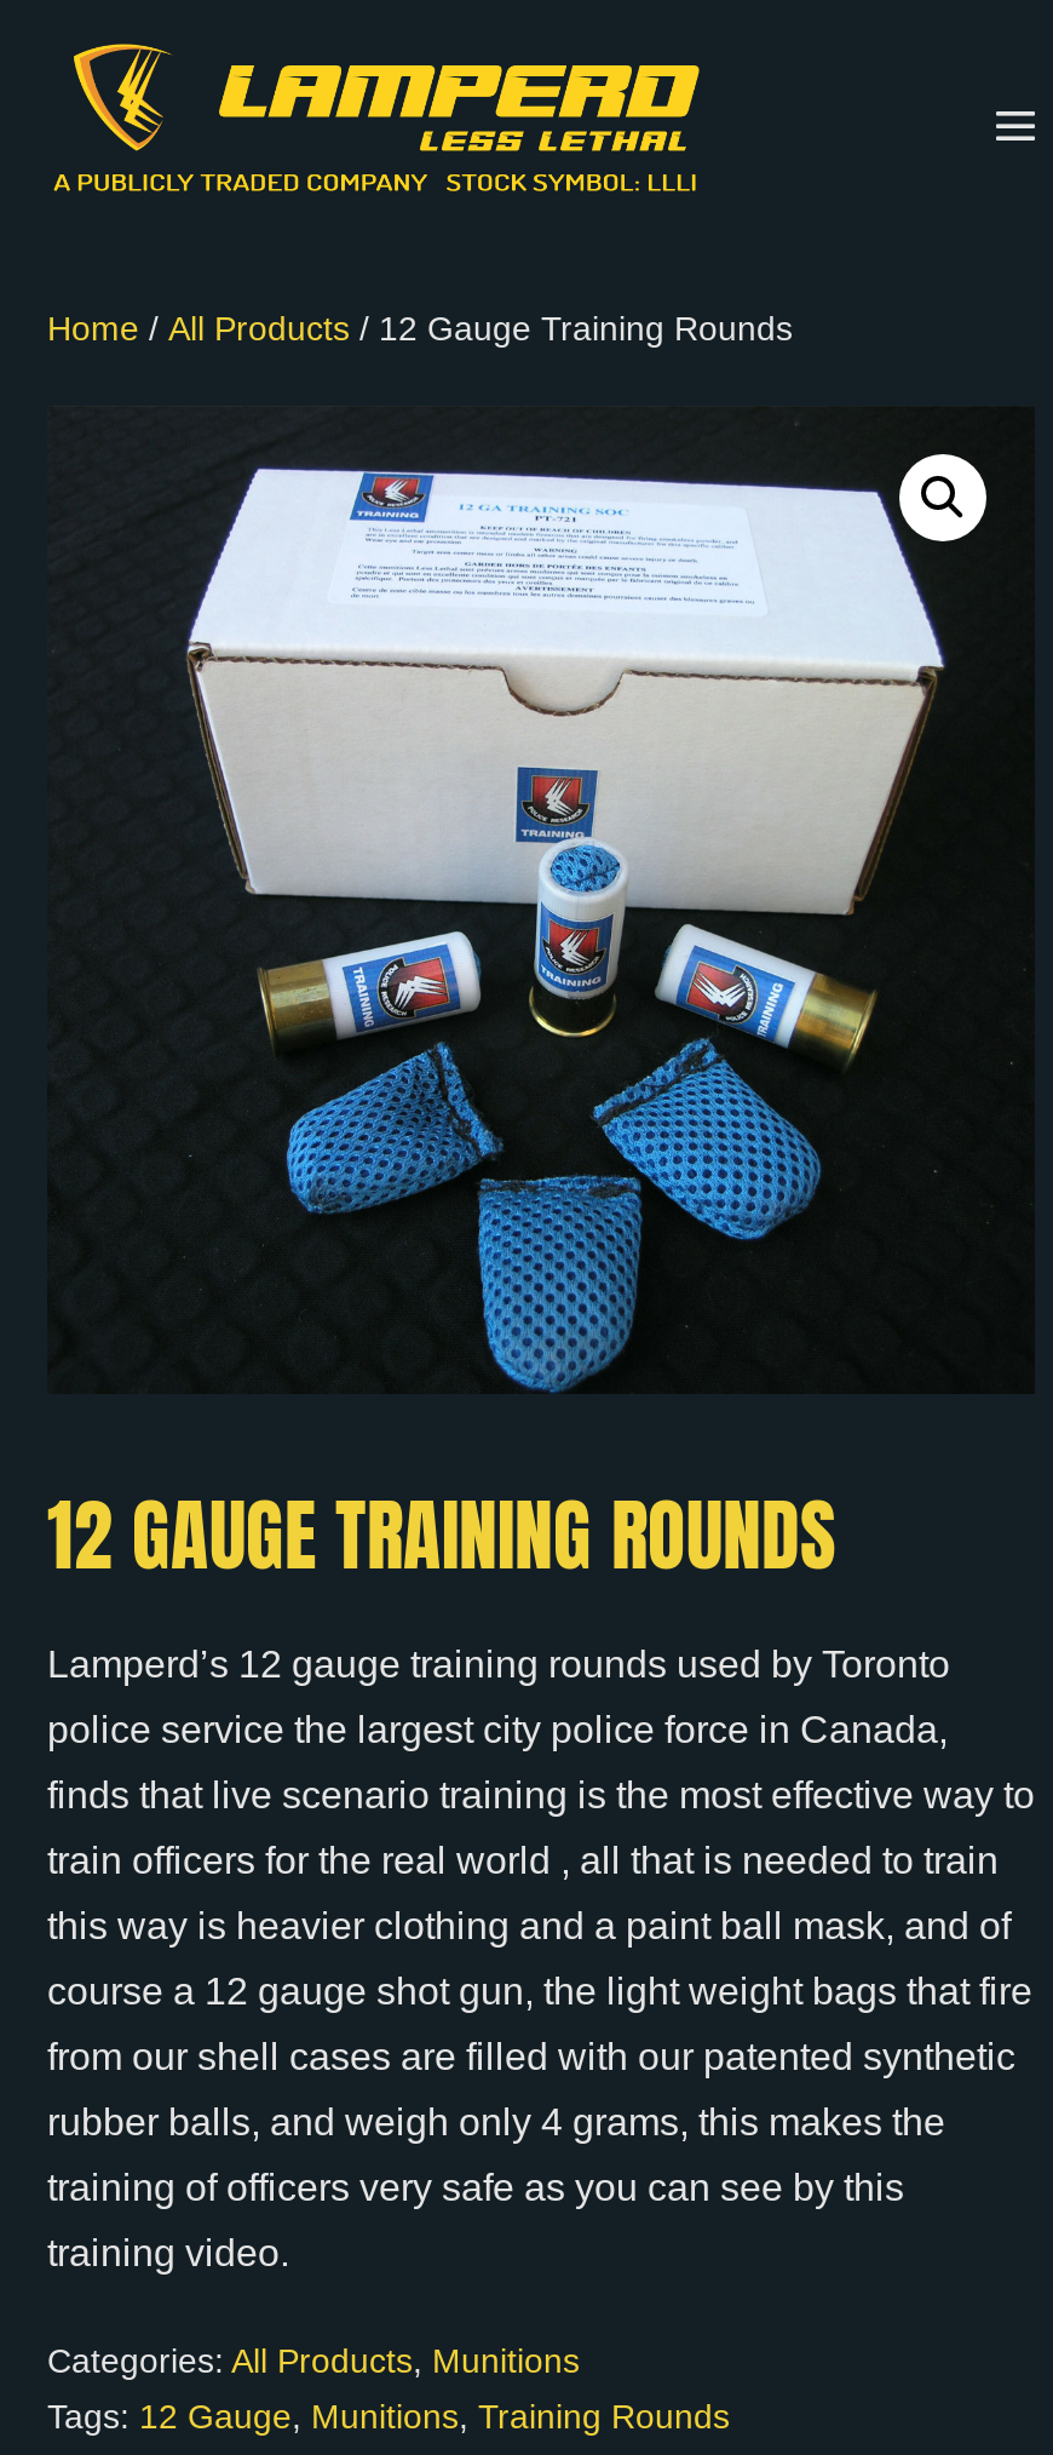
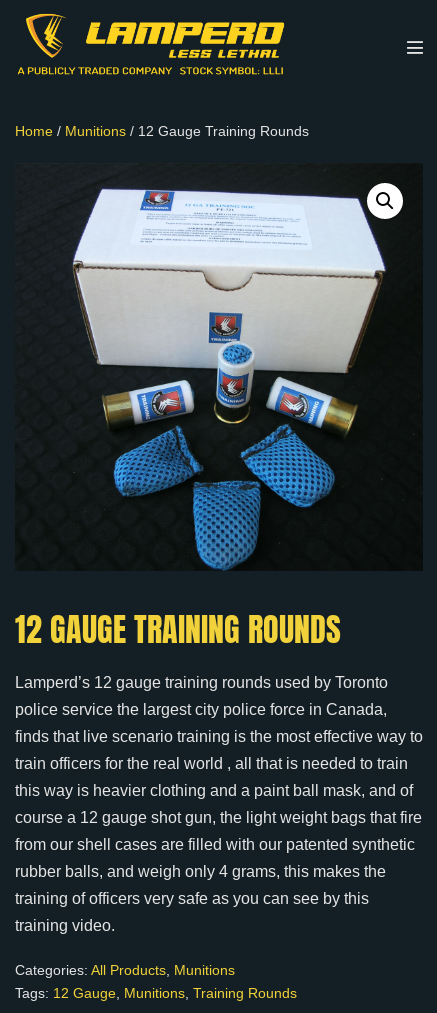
- Home / All Products / 12 Gauge Training Rounds
+ Home / Munitions / 12 Gauge Training Rounds
